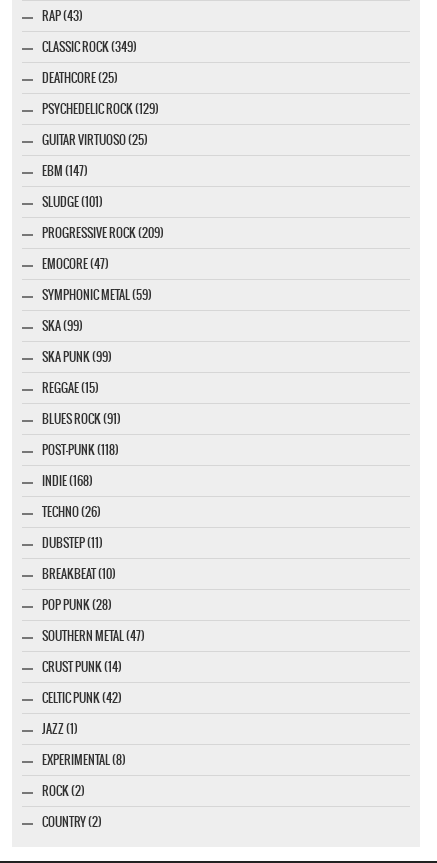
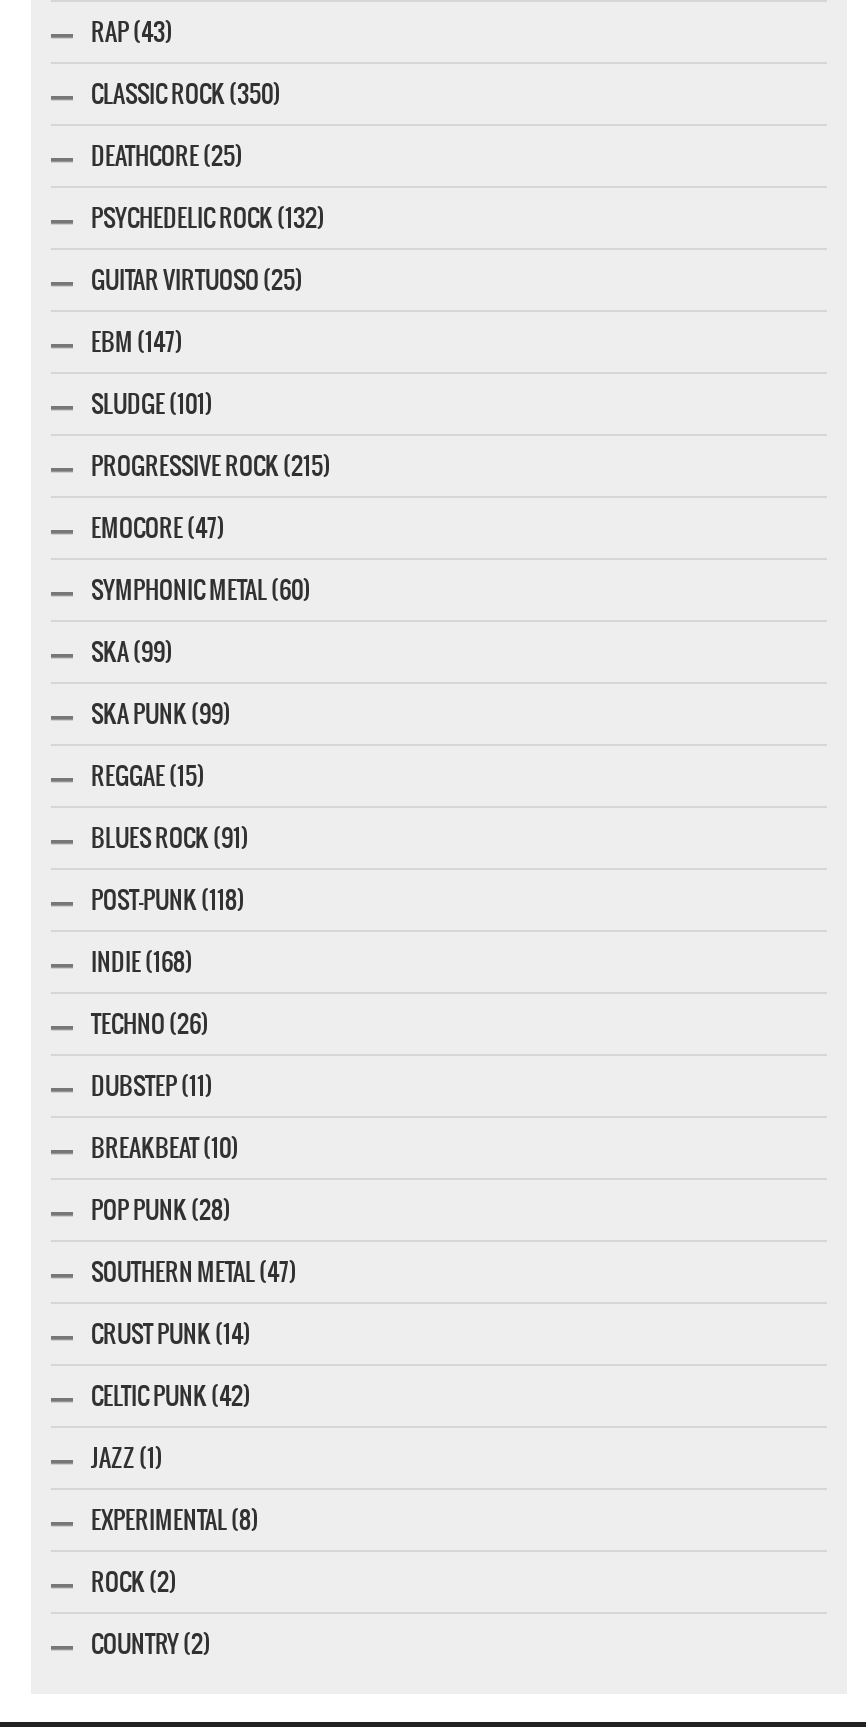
- CLASSIC ROCK (349)
+ CLASSIC ROCK (350)

- PSYCHEDELIC ROCK (129)
+ PSYCHEDELIC ROCK (132)

- PROGRESSIVE ROCK (209)
+ PROGRESSIVE ROCK (215)

- SYMPHONIC METAL (59)
+ SYMPHONIC METAL (60)
